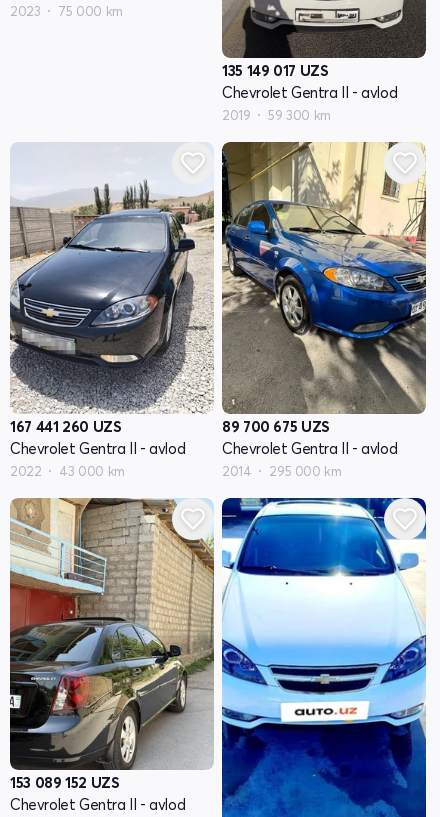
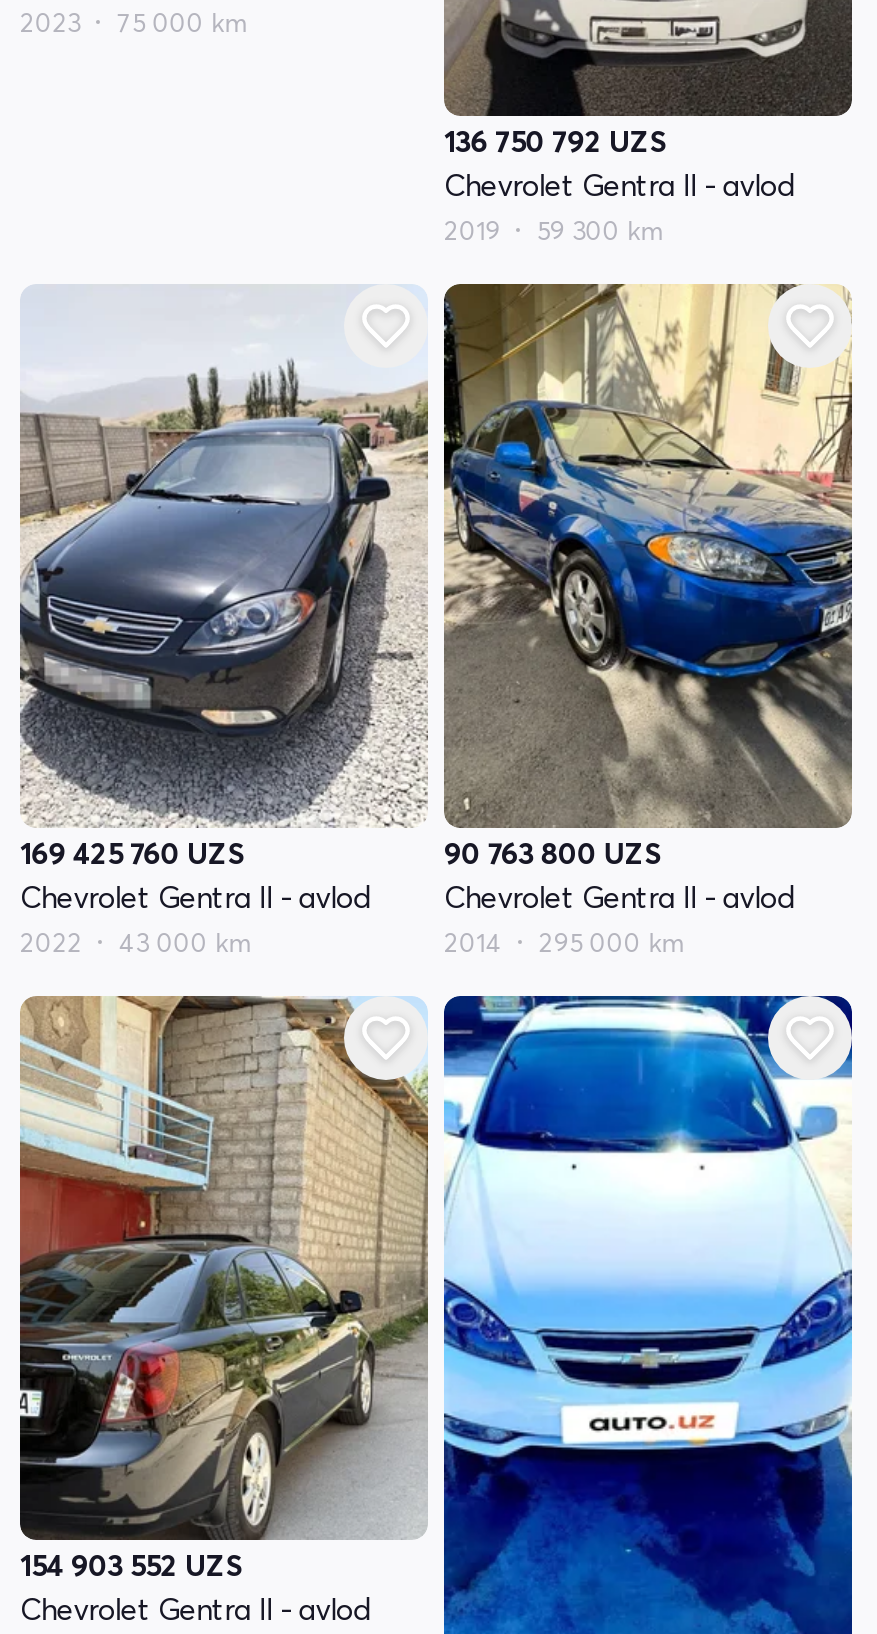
- 135 149 017 UZS
+ 136 750 792 UZS

- 167 441 260 UZS
+ 169 425 760 UZS

- 89 700 675 UZS
+ 90 763 800 UZS

- 153 089 152 UZS
+ 154 903 552 UZS
